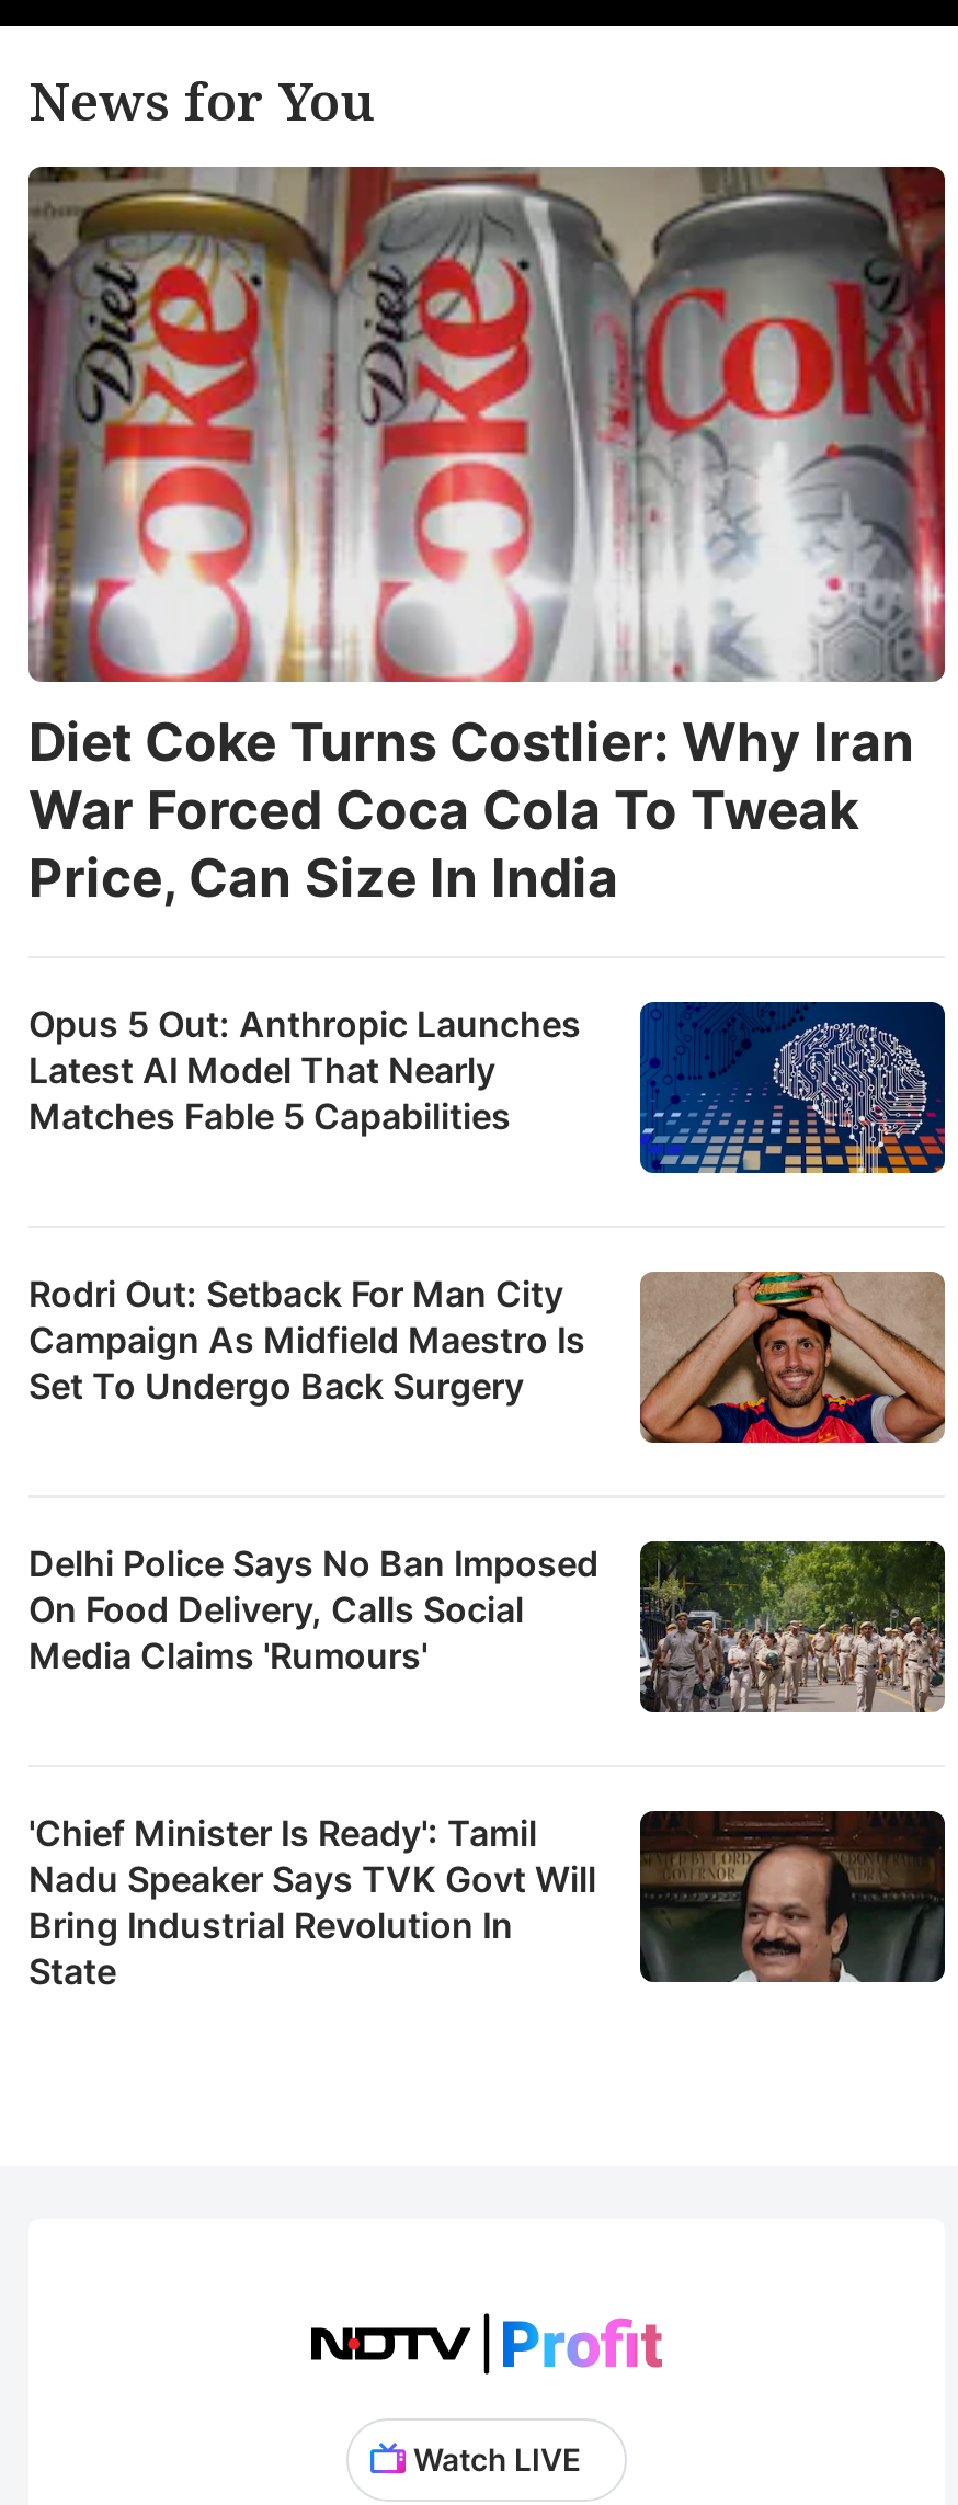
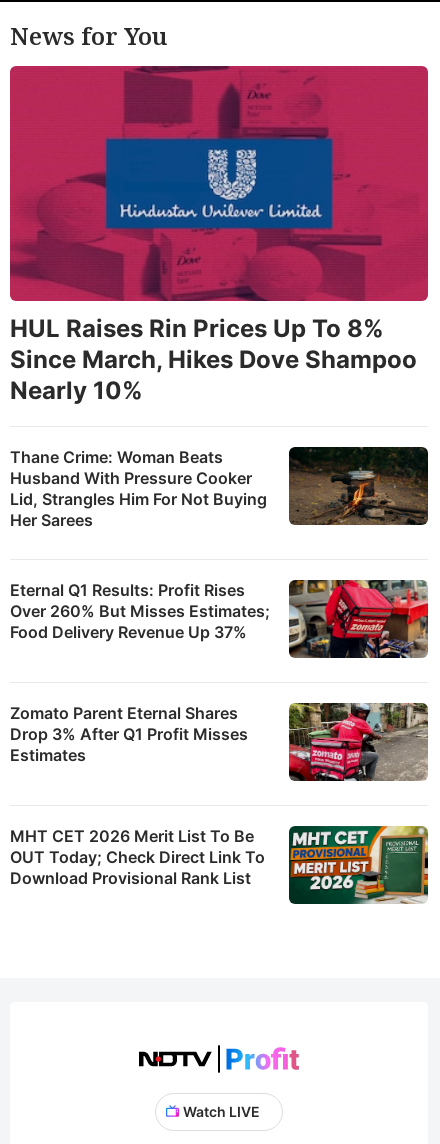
- [image]
- Diet Coke Turns Costlier: Why Iran
- War Forced Coca Cola To Tweak
- Price, Can Size In India
+ [image]
+ HUL Raises Rin Prices Up To 8%
+ Since March, Hikes Dove Shampoo
+ Nearly 10%

- [image]
- Opus 5 Out: Anthropic Launches
- Latest AI Model That Nearly
- Matches Fable 5 Capabilities
+ [image]
+ Thane Crime: Woman Beats
+ Husband With Pressure Cooker
+ Lid, Strangles Him For Not Buying
+ Her Sarees

- [image]
- Rodri Out: Setback For Man City
- Campaign As Midfield Maestro Is
- Set To Undergo Back Surgery
+ [image]
+ Eternal Q1 Results: Profit Rises
+ Over 260% But Misses Estimates;
+ Food Delivery Revenue Up 37%

- [image]
- Delhi Police Says No Ban Imposed
- On Food Delivery, Calls Social
- Media Claims 'Rumours'
+ [image]
+ Zomato Parent Eternal Shares
+ Drop 3% After Q1 Profit Misses
+ Estimates

- [image]
- 'Chief Minister Is Ready': Tamil
- Nadu Speaker Says TVK Govt Will
- Bring Industrial Revolution In
- State
+ [image]
+ MHT CET 2026 Merit List To Be
+ OUT Today; Check Direct Link To
+ Download Provisional Rank List
